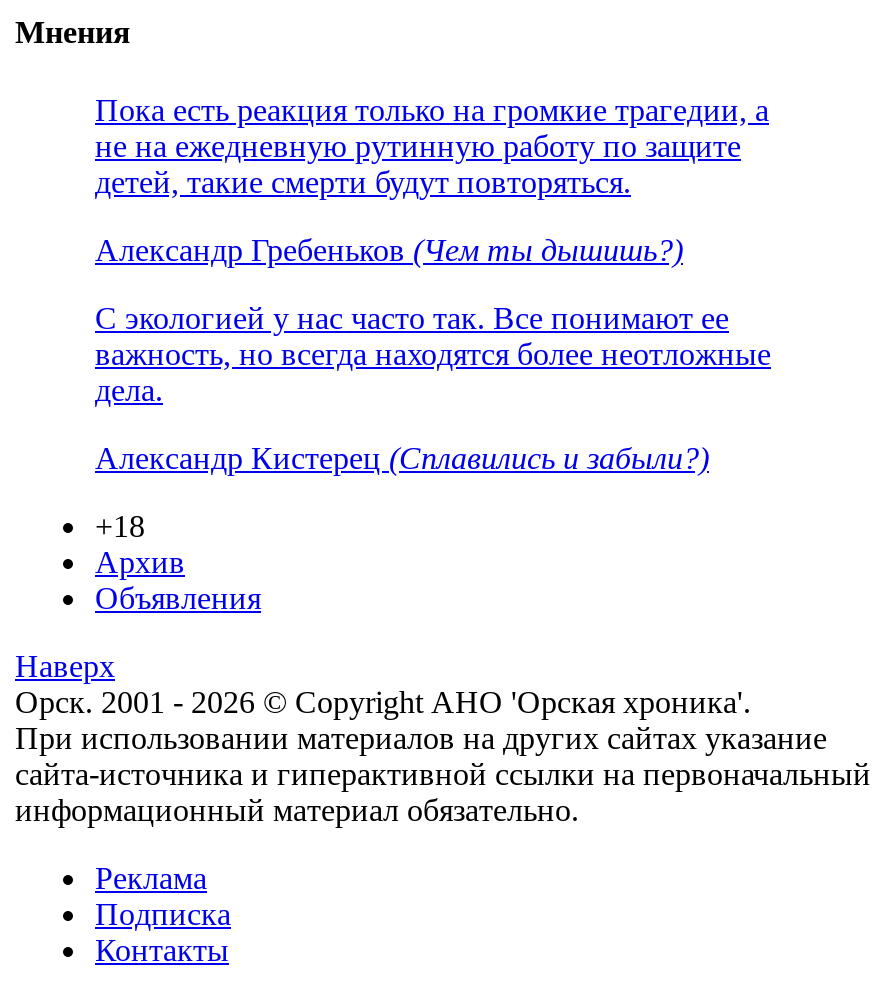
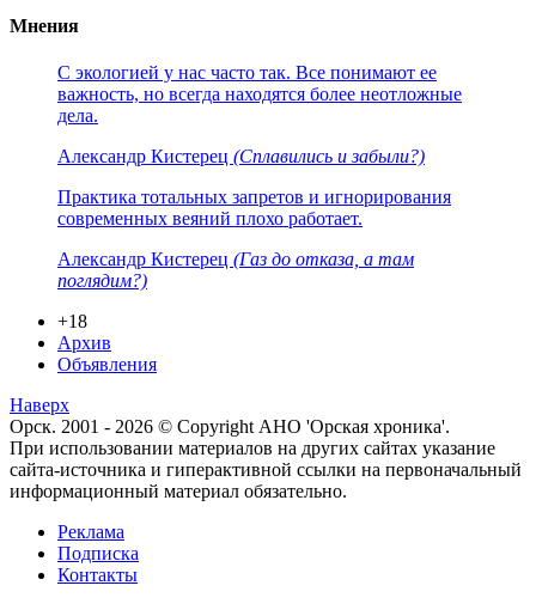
- Пока есть реакция только на громкие трагедии, а
- не на ежедневную рутинную работу по защите
- детей, такие смерти будут повторяться.
- Александр Гребеньков (Чем ты дышишь?)

moved up: С экологией у нас часто так. Все понимают ее | важность, но всегда находятся более неотложные | дела. | Александр Кистерец (Сплавились и забыли?)

+ Практика тотальных запретов и игнорирования
+ современных веяний плохо работает.
+ Александр Кистерец (Газ до отказа, а там
+ поглядим?)
